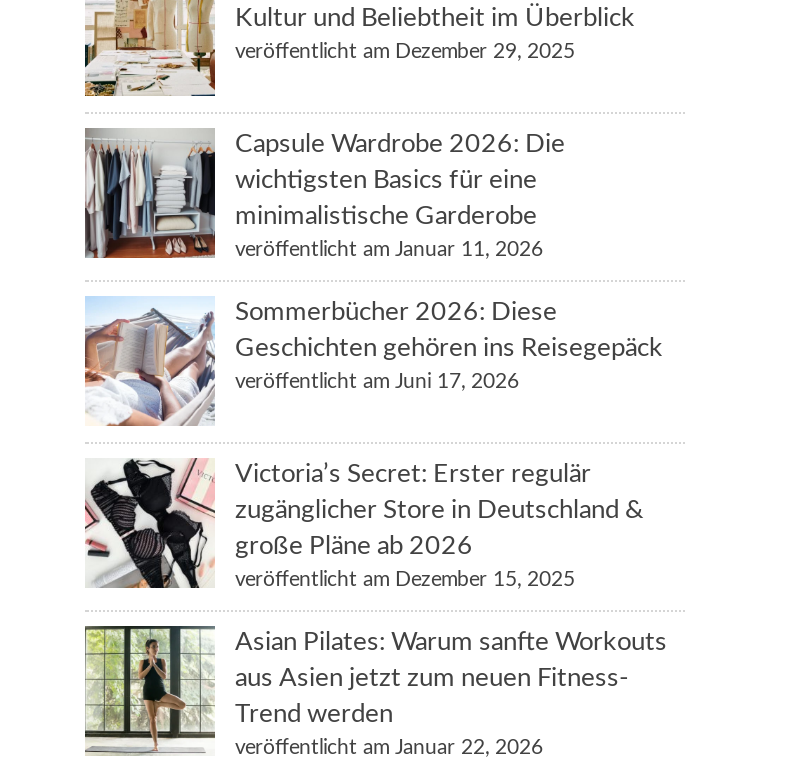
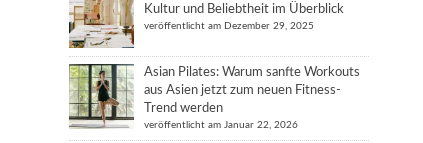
- [image]
- Capsule Wardrobe 2026: Die
- wichtigsten Basics für eine
- minimalistische Garderobe
- veröffentlicht am Januar 11, 2026
- Sommerbücher 2026: Diese
- Geschichten gehören ins Reisegepäck
- veröffentlicht am Juni 17, 2026

- [image]
- Victoria’s Secret: Erster regulär
- zugänglicher Store in Deutschland &
- große Pläne ab 2026
- veröffentlicht am Dezember 15, 2025

- [image]
